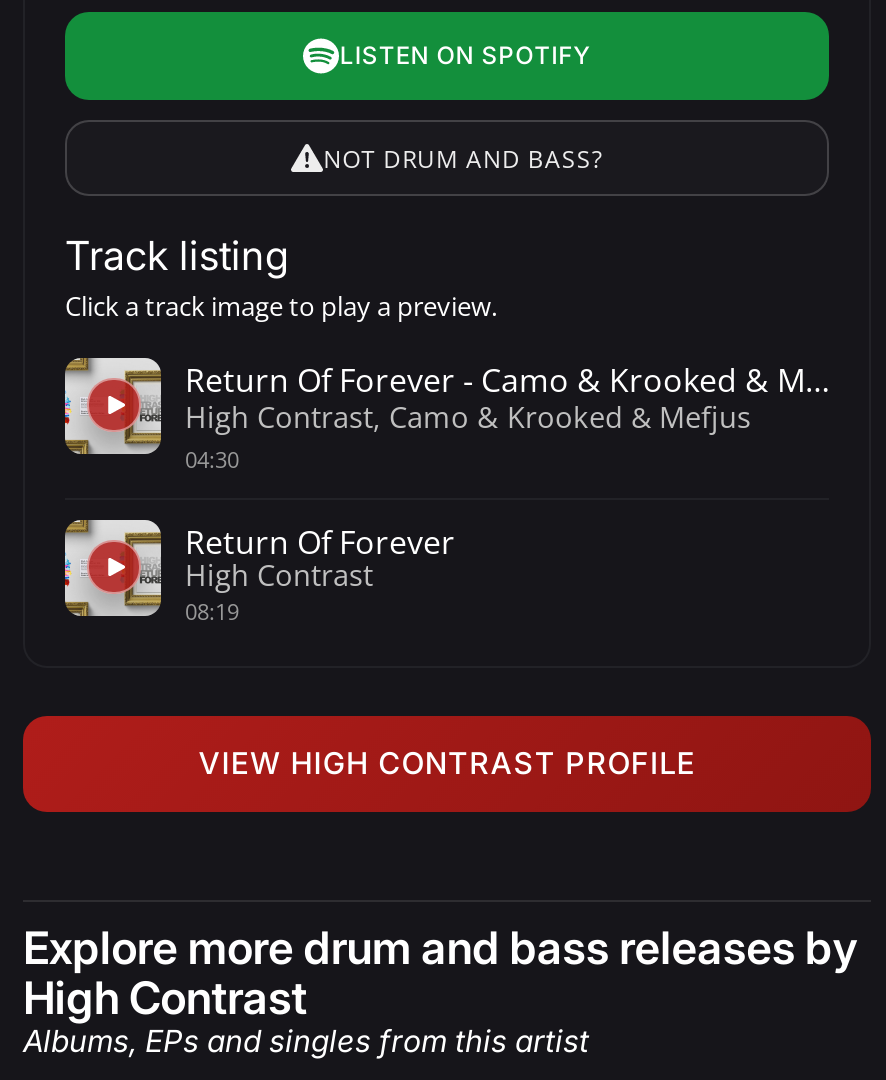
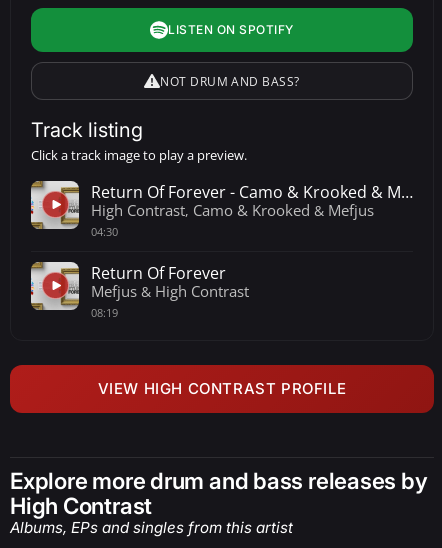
- High Contrast
+ Mefjus & High Contrast
